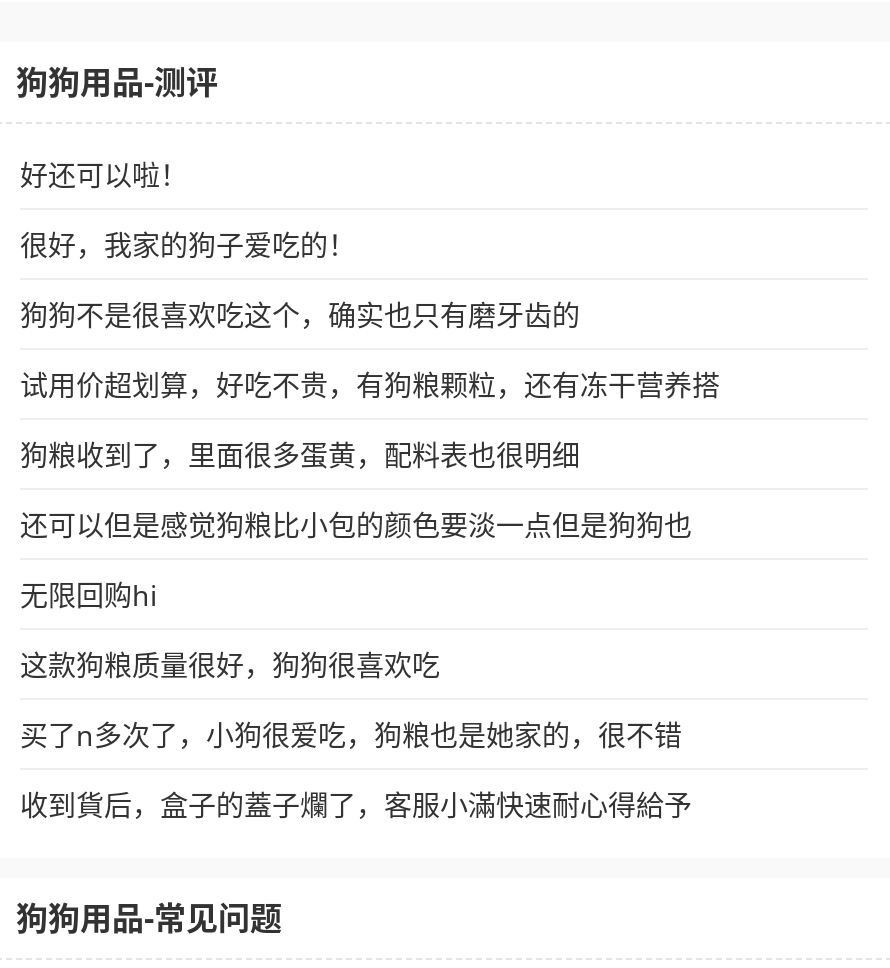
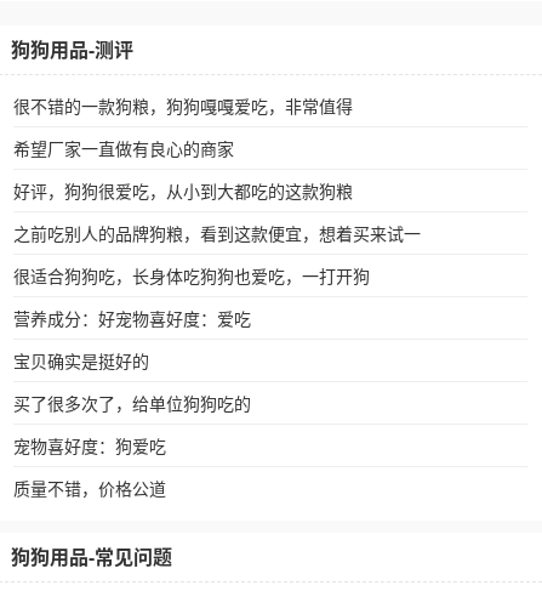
- 好还可以啦！
+ 很不错的一款狗粮，狗狗嘎嘎爱吃，非常值得

- 很好，我家的狗子爱吃的！
+ 希望厂家一直做有良心的商家

- 狗狗不是很喜欢吃这个，确实也只有磨牙齿的
+ 好评，狗狗很爱吃，从小到大都吃的这款狗粮

- 试用价超划算，好吃不贵，有狗粮颗粒，还有冻干营养搭
+ 之前吃别人的品牌狗粮，看到这款便宜，想着买来试一

- 狗粮收到了，里面很多蛋黄，配料表也很明细
+ 很适合狗狗吃，长身体吃狗狗也爱吃，一打开狗

- 还可以但是感觉狗粮比小包的颜色要淡一点但是狗狗也
+ 营养成分：好宠物喜好度：爱吃

- 无限回购hi
+ 宝贝确实是挺好的

- 这款狗粮质量很好，狗狗很喜欢吃
+ 买了很多次了，给单位狗狗吃的

- 买了n多次了，小狗很爱吃，狗粮也是她家的，很不错
+ 宠物喜好度：狗爱吃

- 收到貨后，盒子的蓋子爛了，客服小滿快速耐心得給予
+ 质量不错，价格公道
